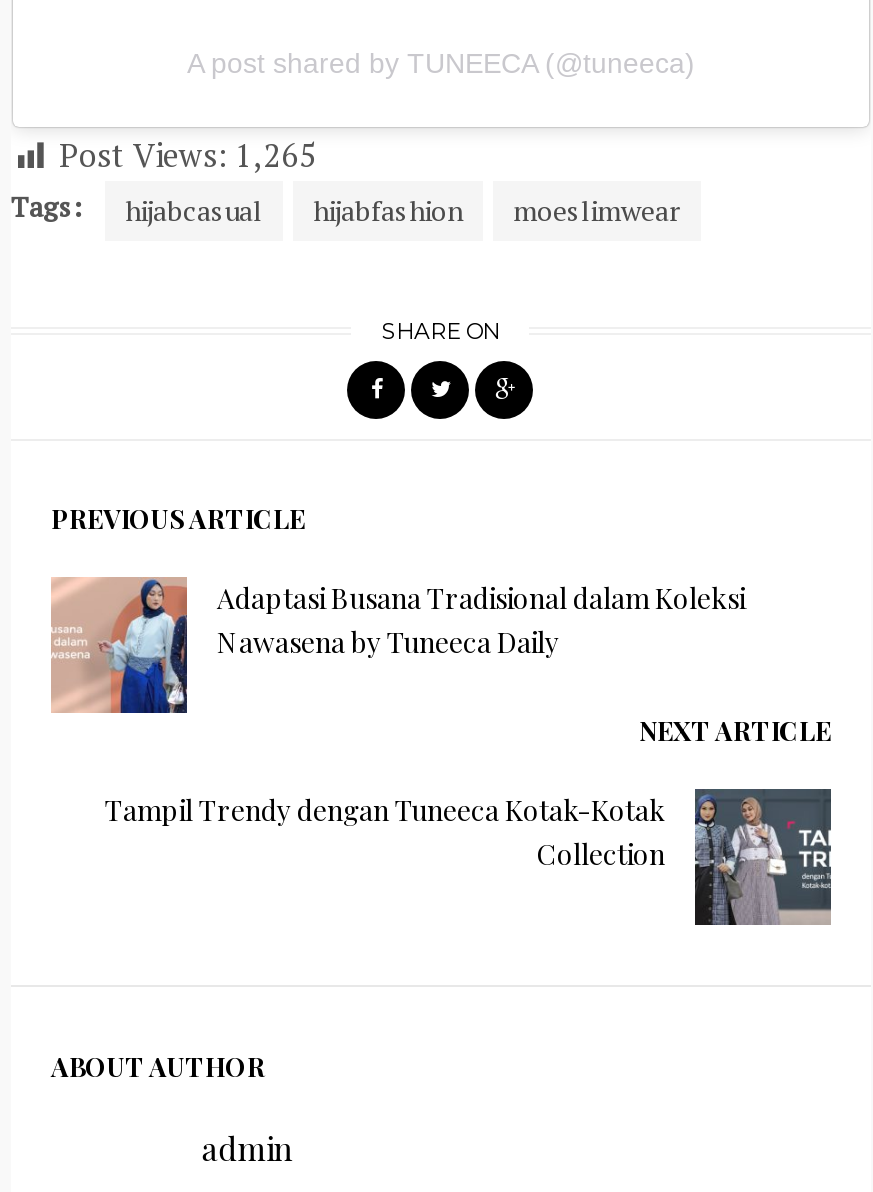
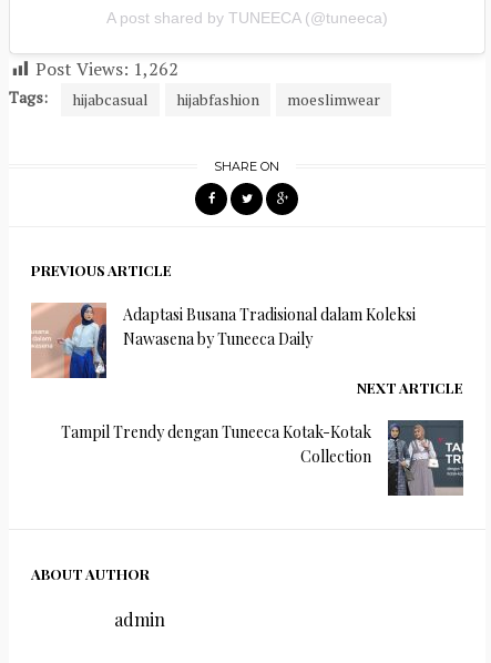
- Post Views: 1,265
+ Post Views: 1,262
